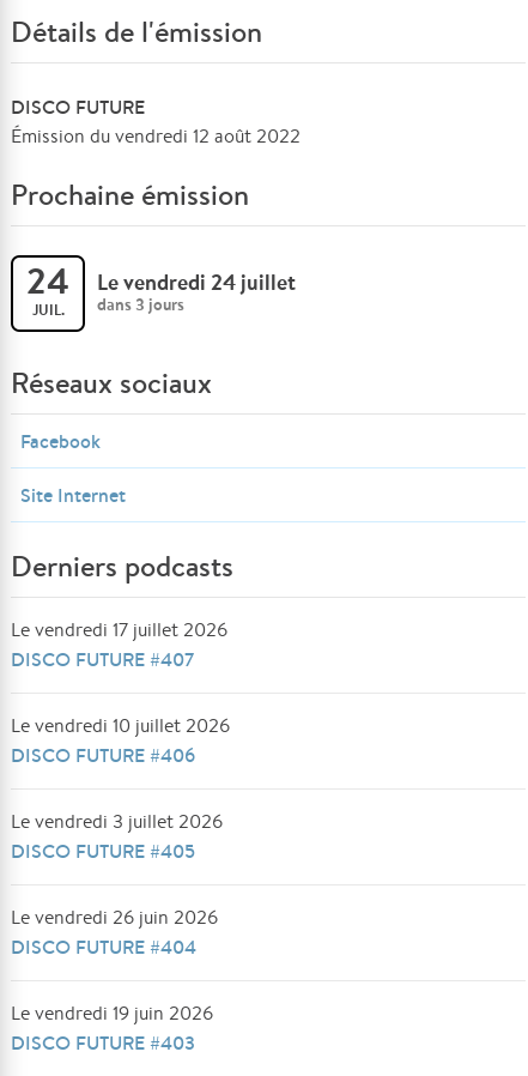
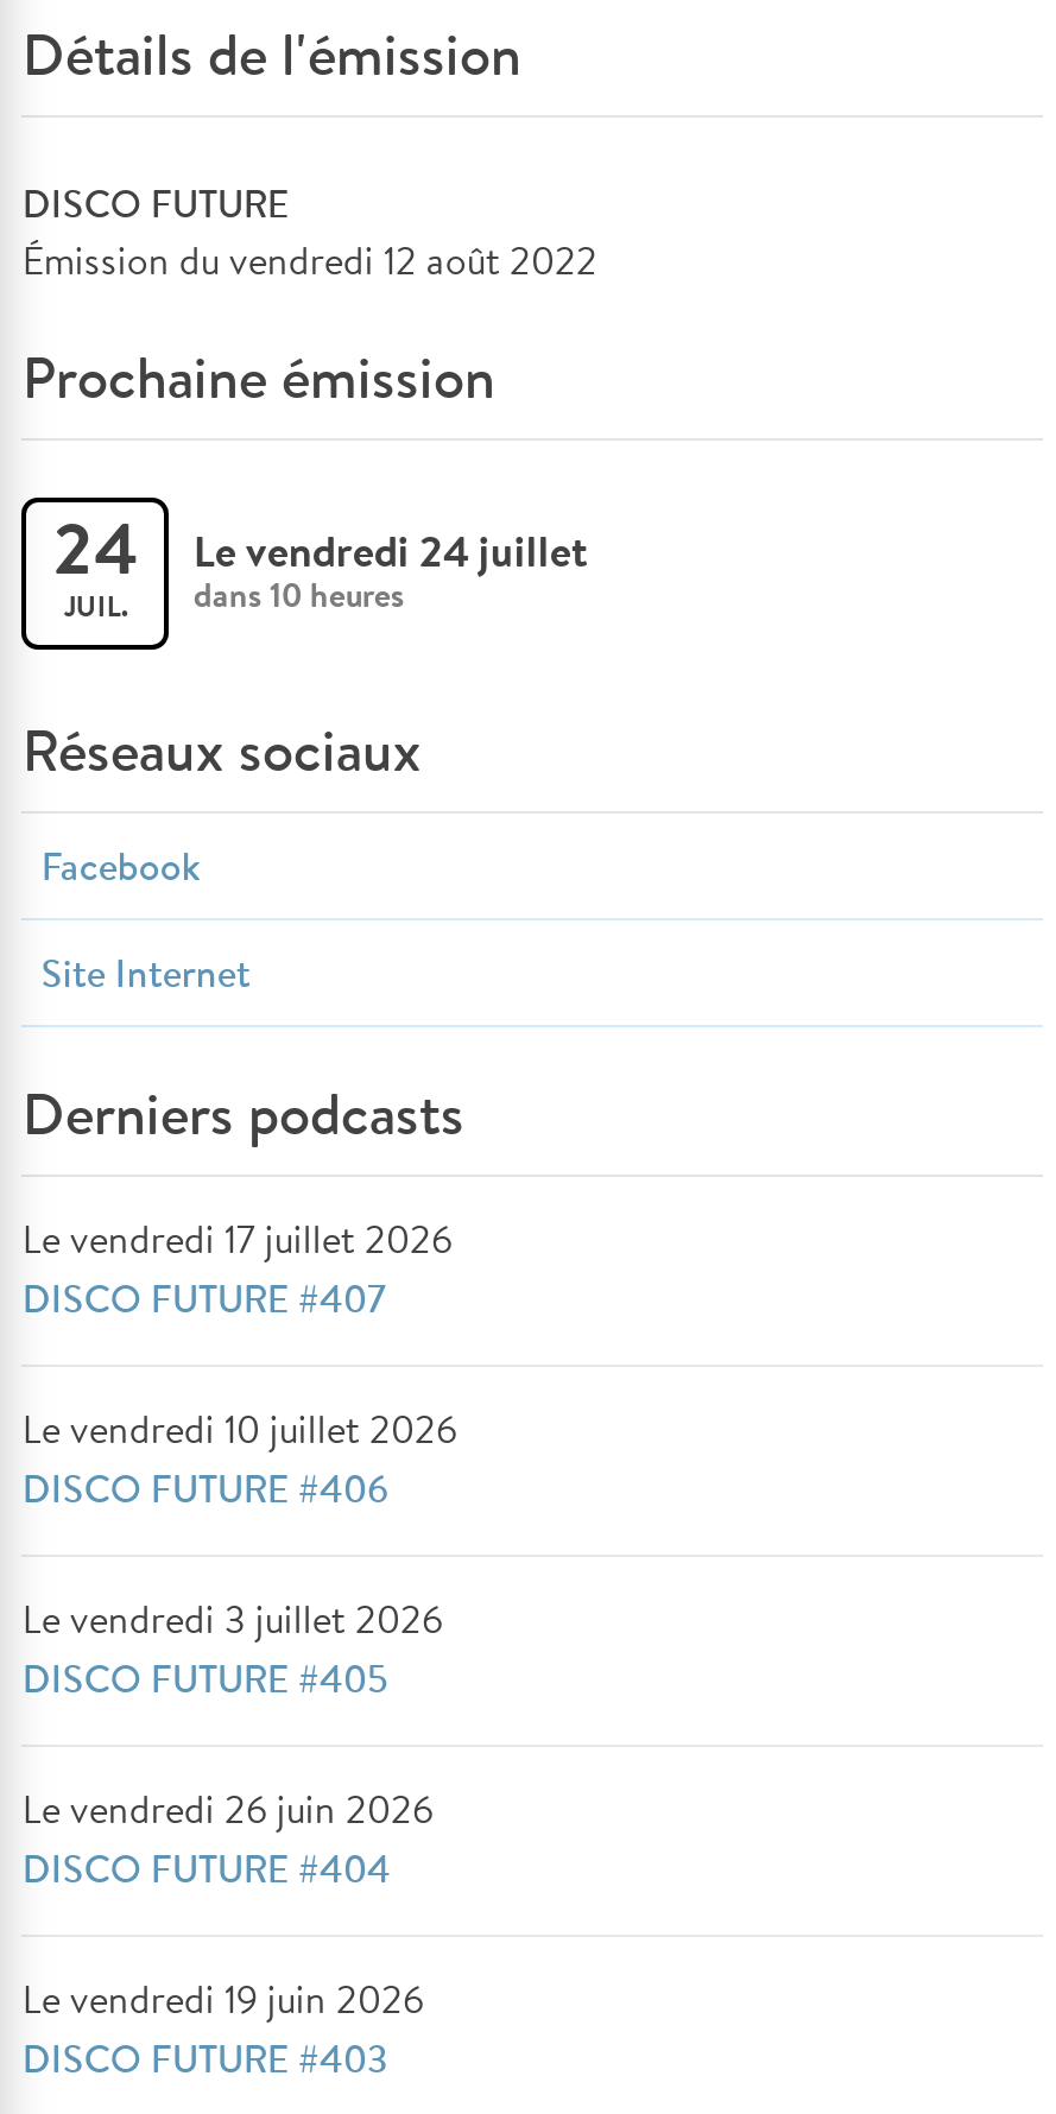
- 24 JUIL. dans 3 jours Le vendredi 24 juillet
+ 24 JUIL. dans 10 heures Le vendredi 24 juillet
